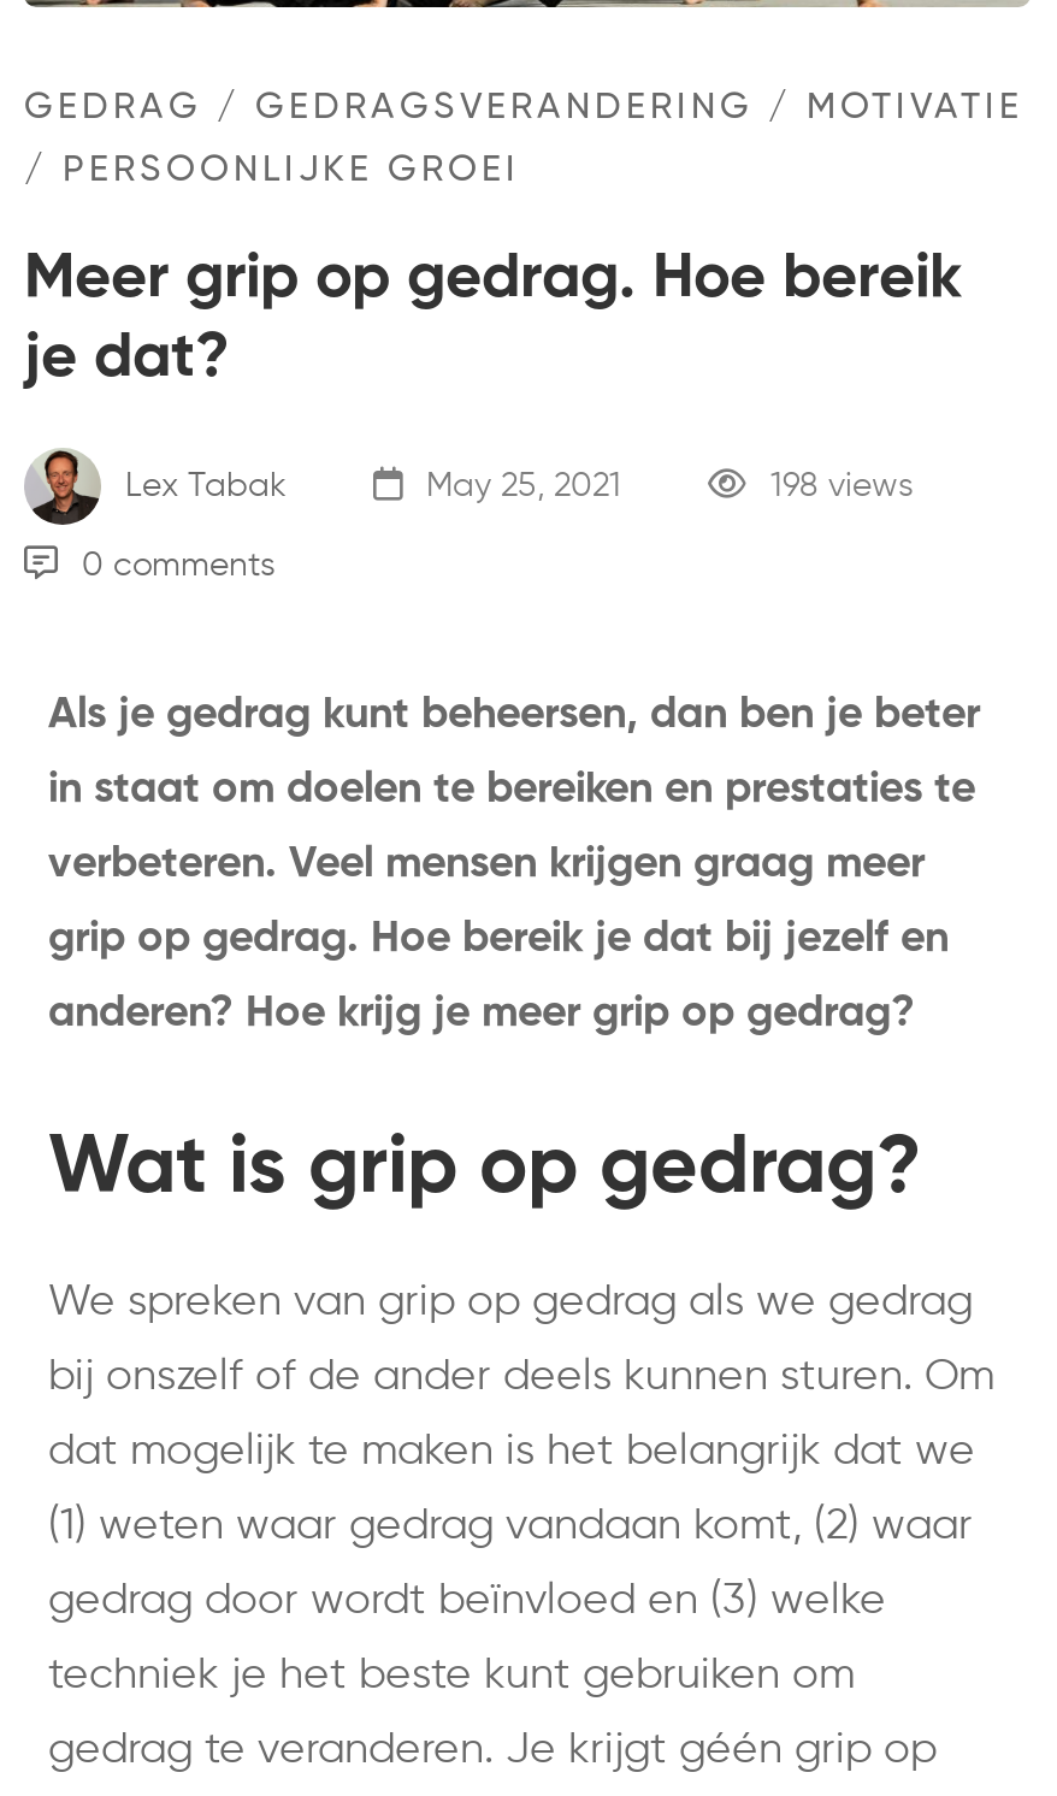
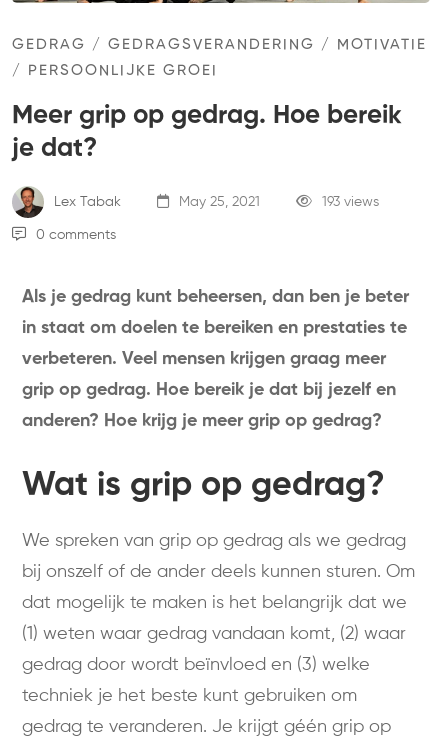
- 198 views
+ 193 views
